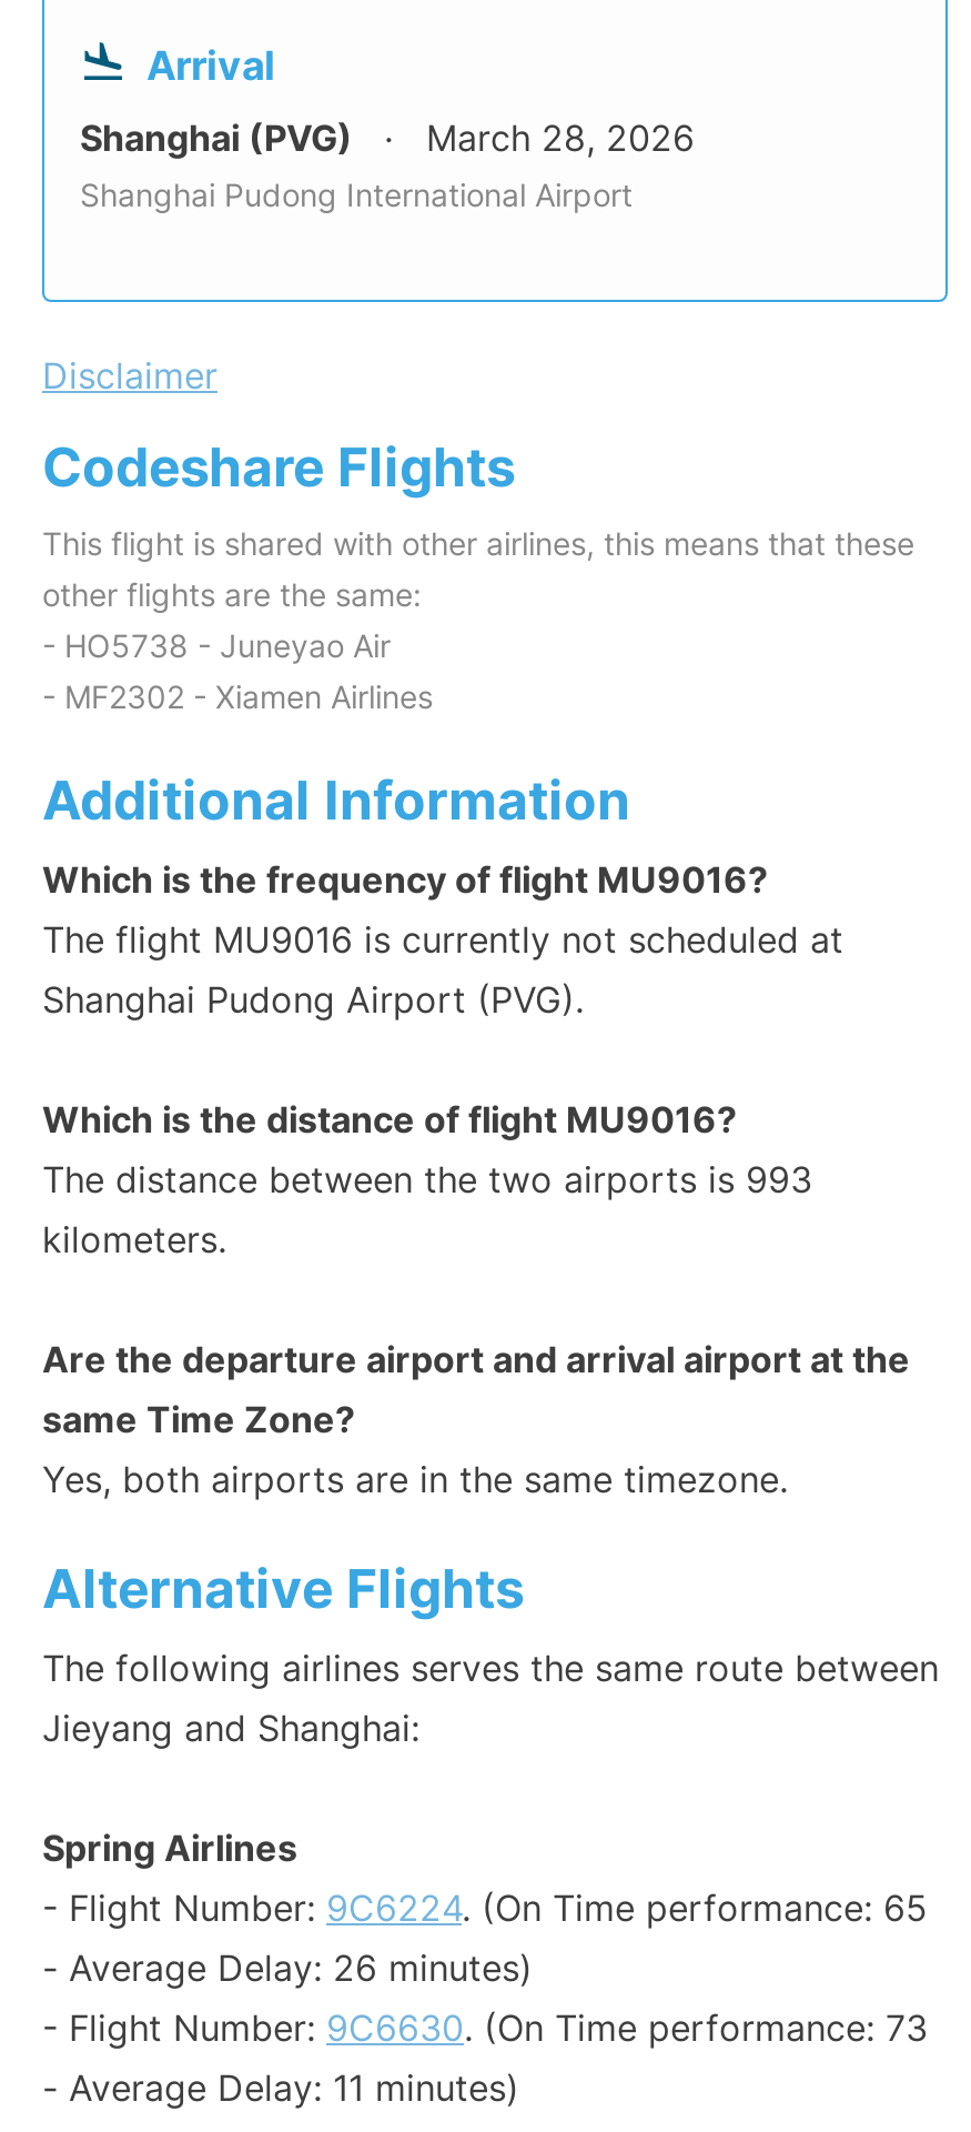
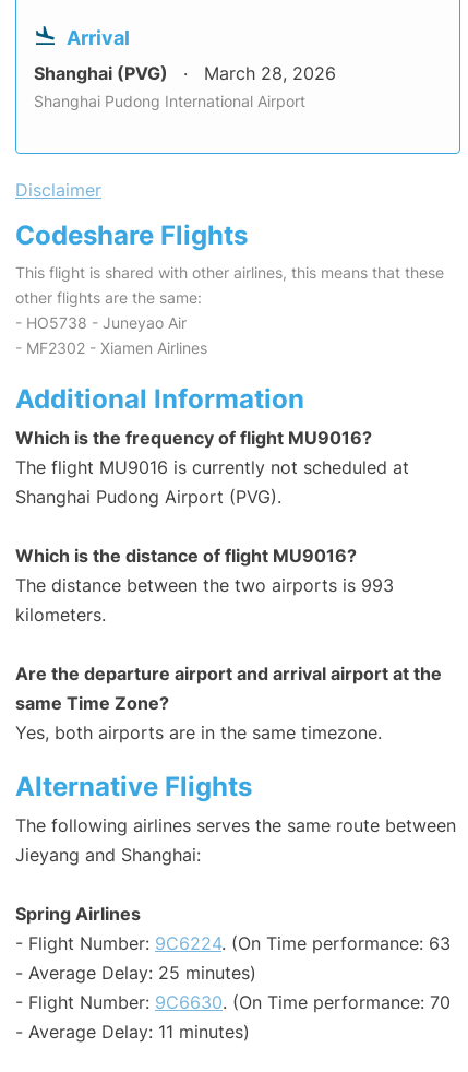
- - Flight Number: 9C6224. (On Time performance: 65
+ - Flight Number: 9C6224. (On Time performance: 63

- - Average Delay: 26 minutes)
+ - Average Delay: 25 minutes)

- - Flight Number: 9C6630. (On Time performance: 73
+ - Flight Number: 9C6630. (On Time performance: 70
